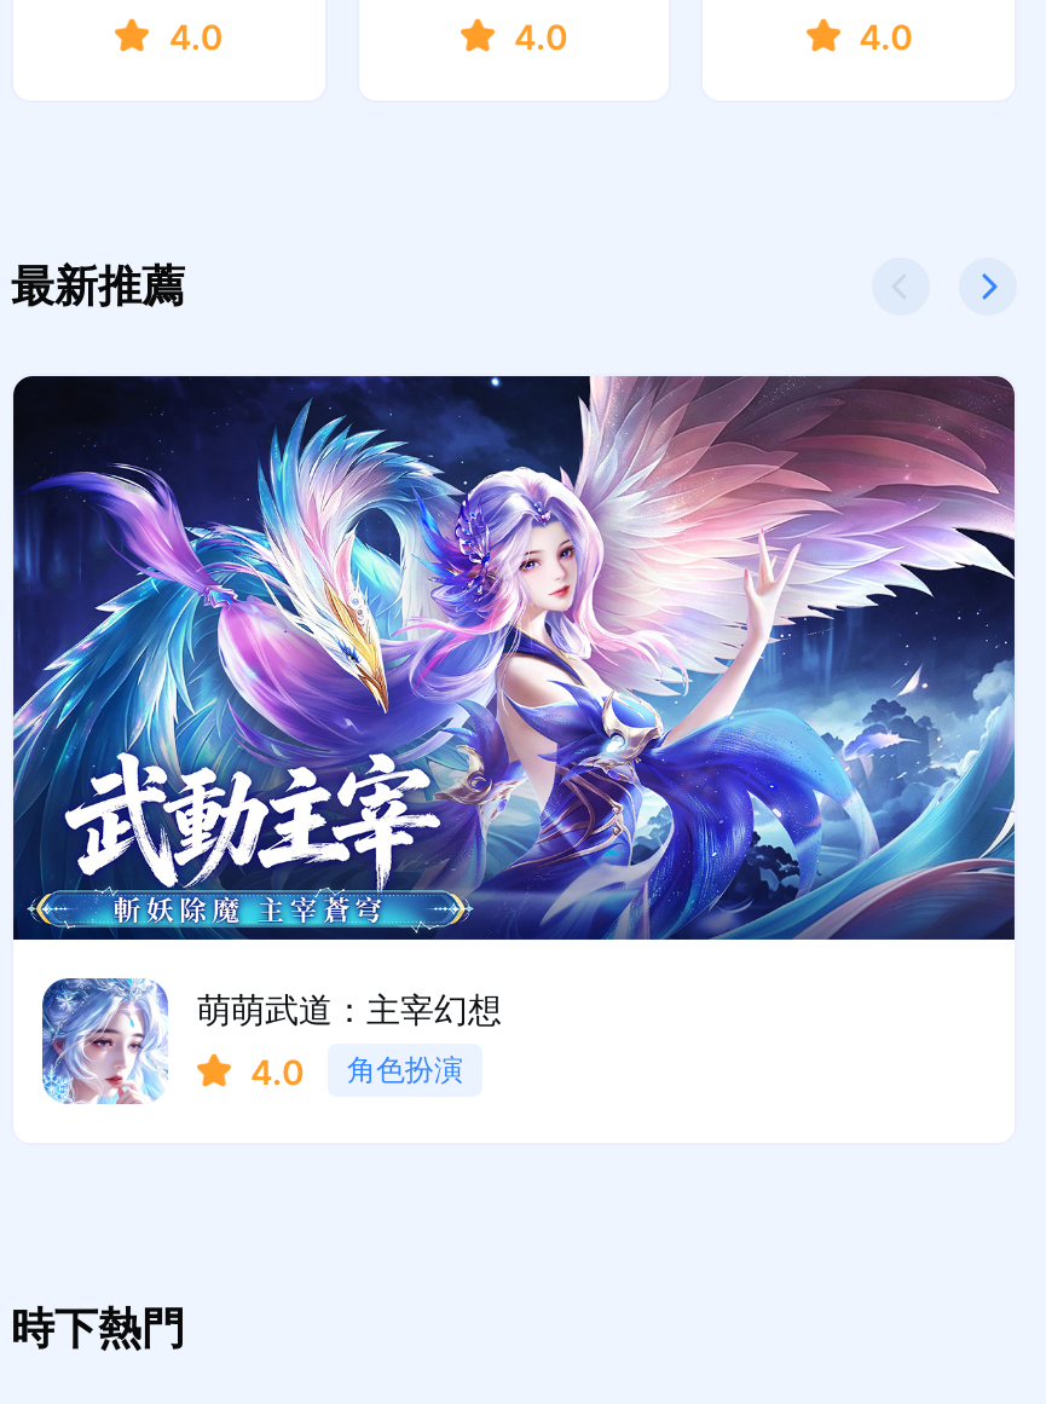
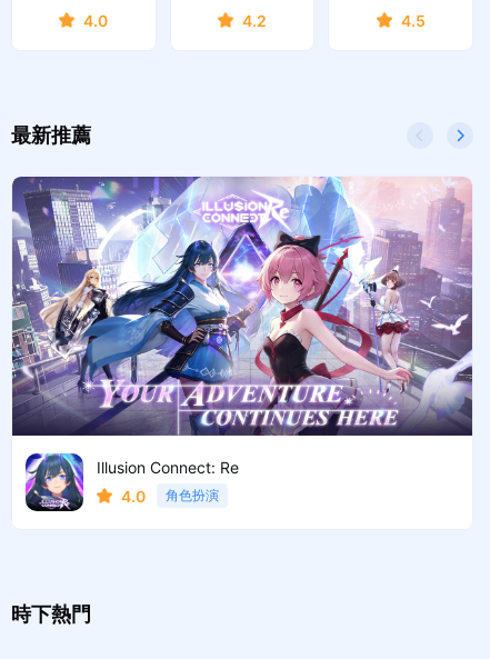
- 4.0
+ 4.2

- 4.0
+ 4.5

- [image]
- 萌萌武道：主宰幻想
+ [image]
+ Illusion Connect: Re

- [image]
+ [image]
